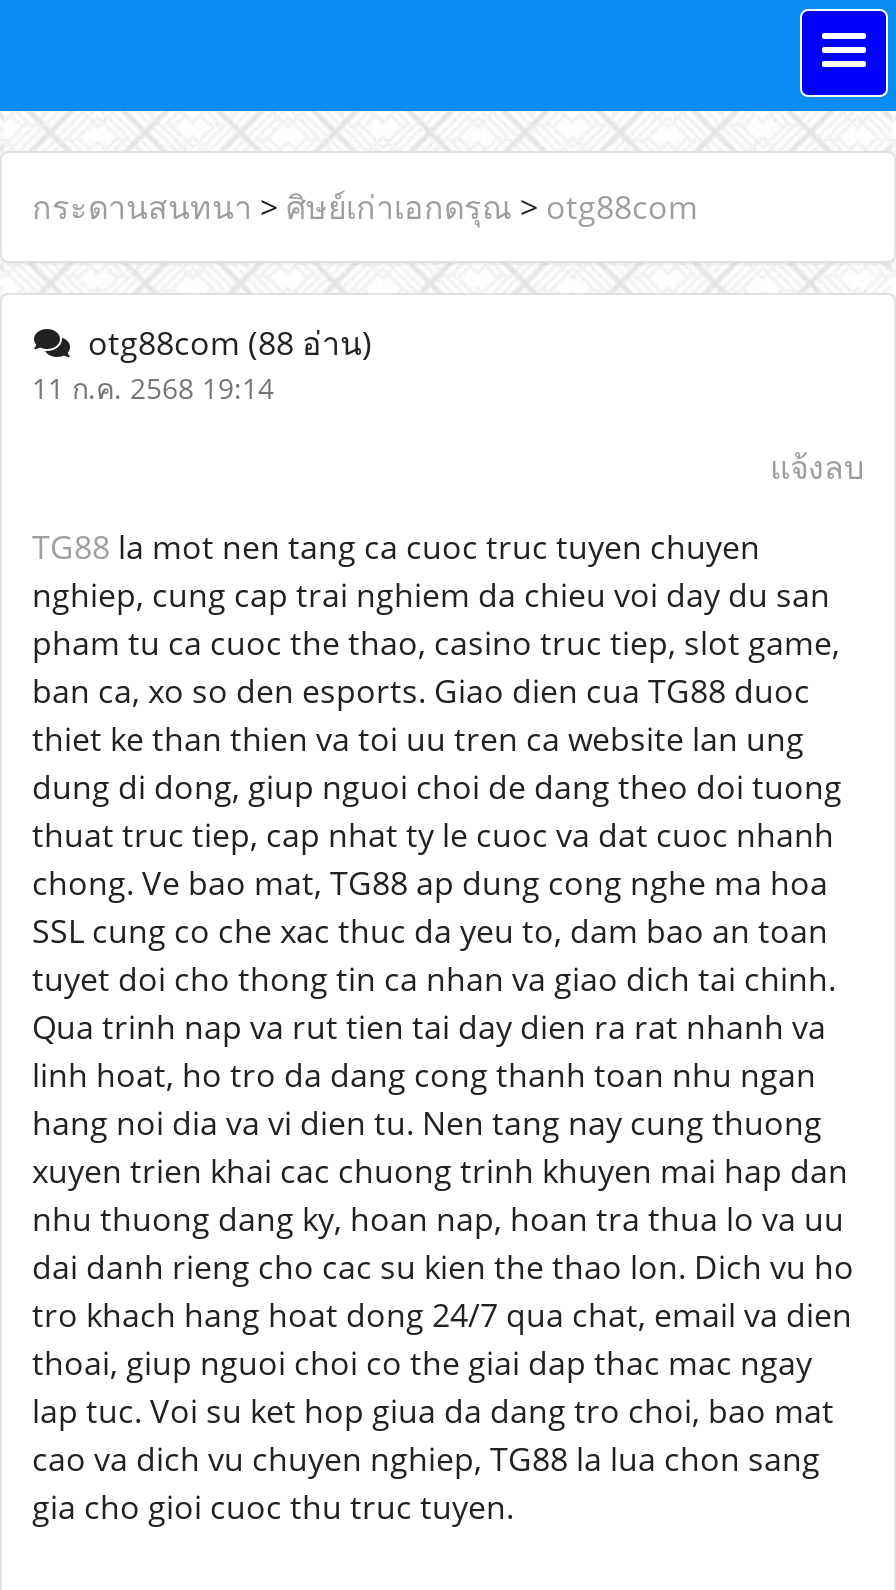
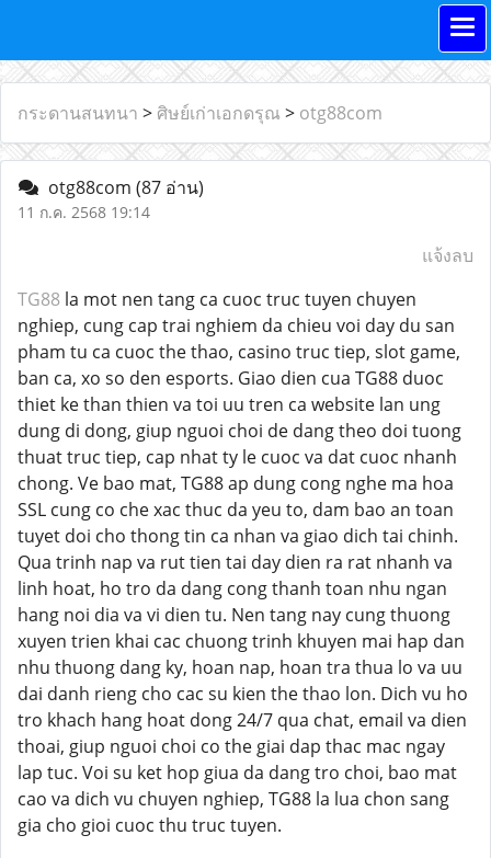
- otg88com (88 อ่าน)
+ otg88com (87 อ่าน)
